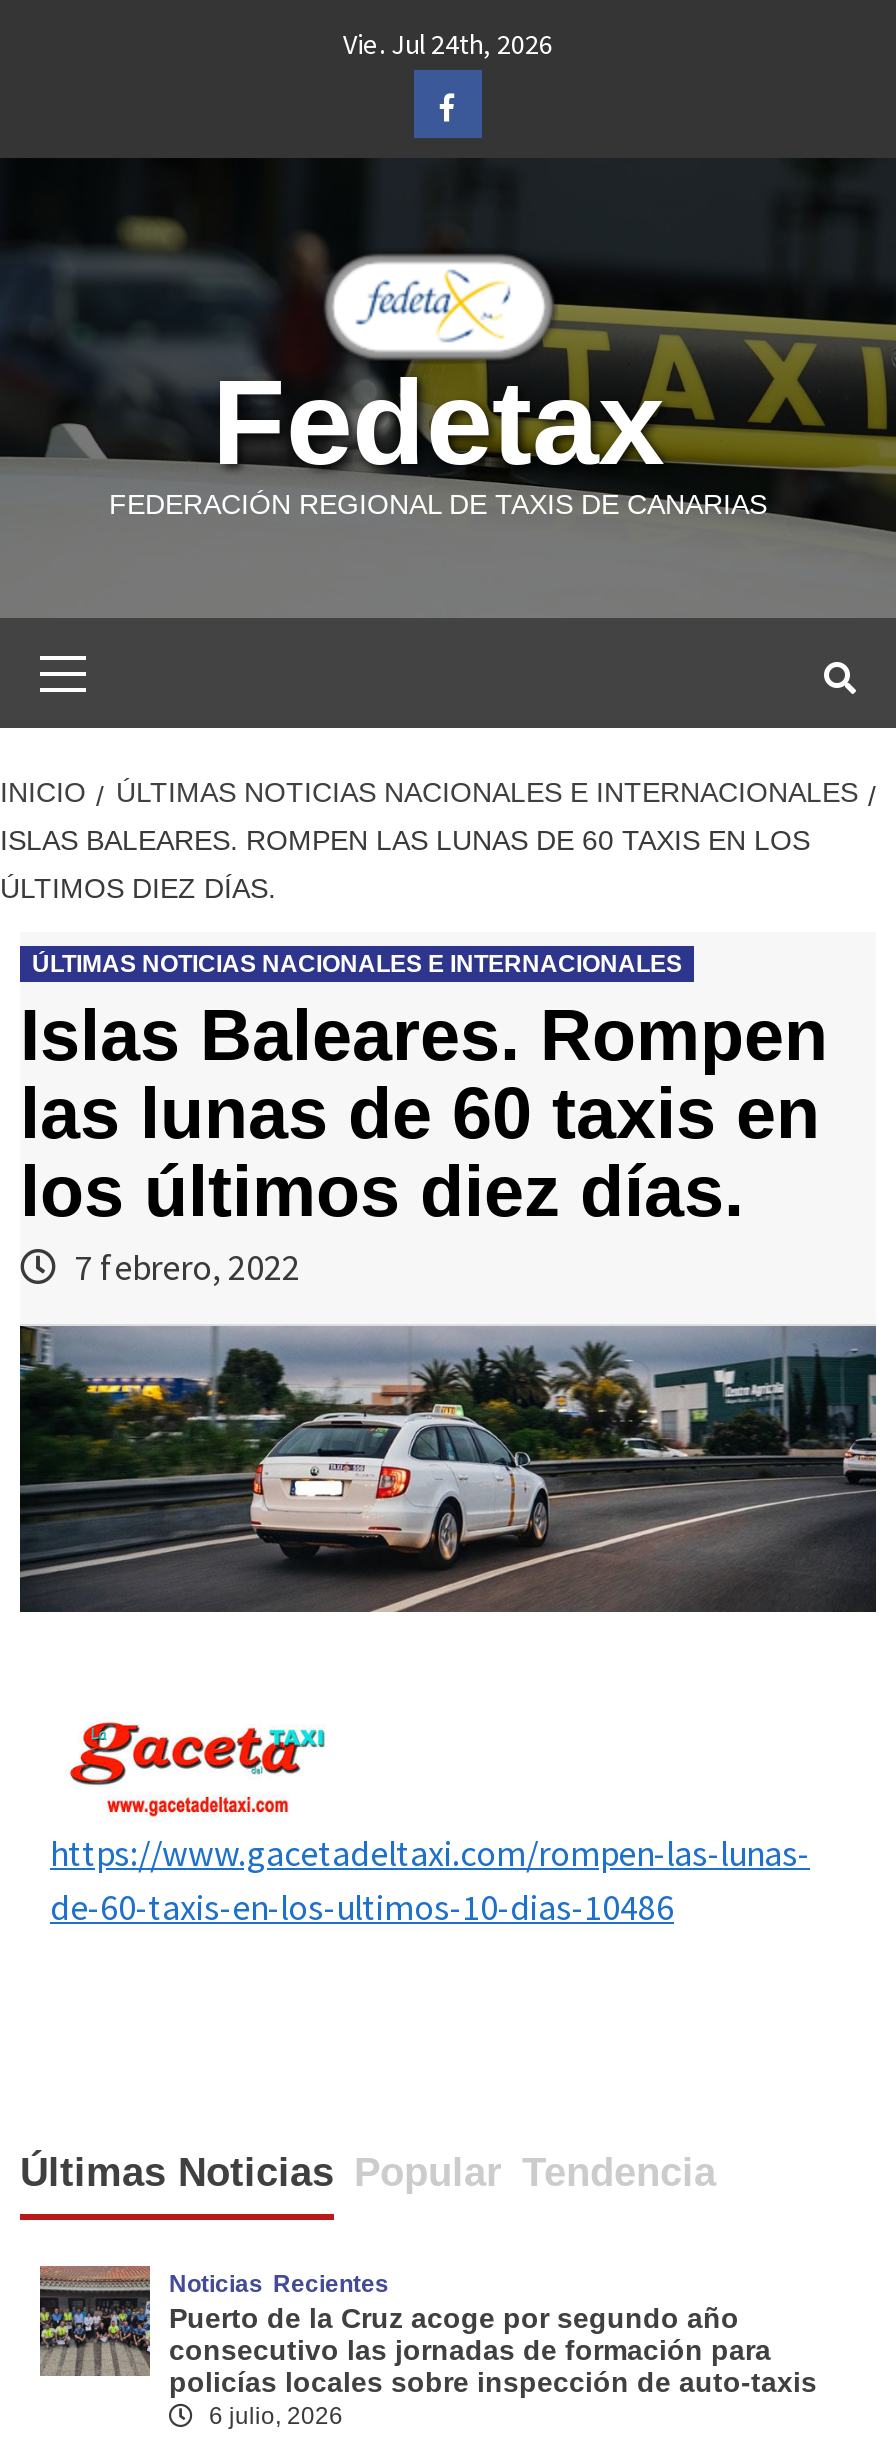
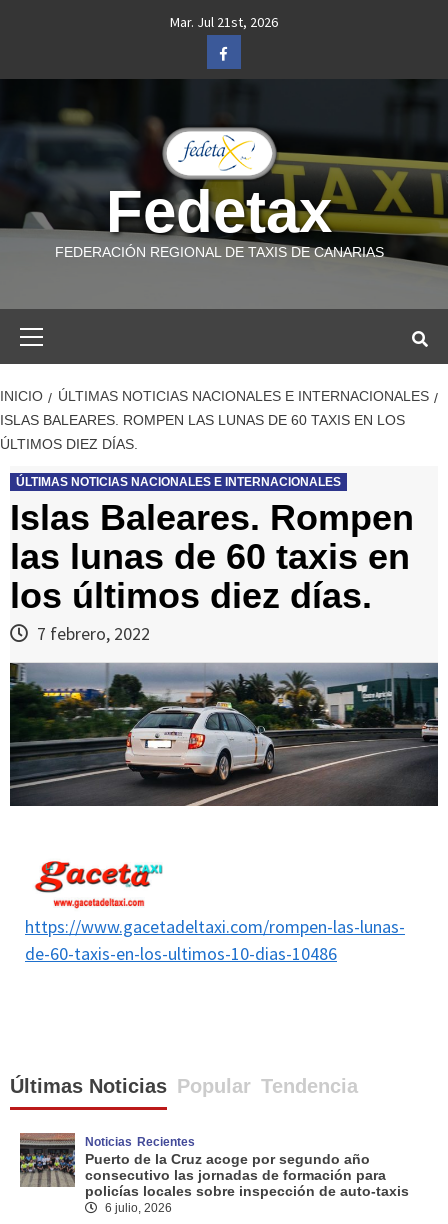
- Vie. Jul 24th, 2026
+ Mar. Jul 21st, 2026
